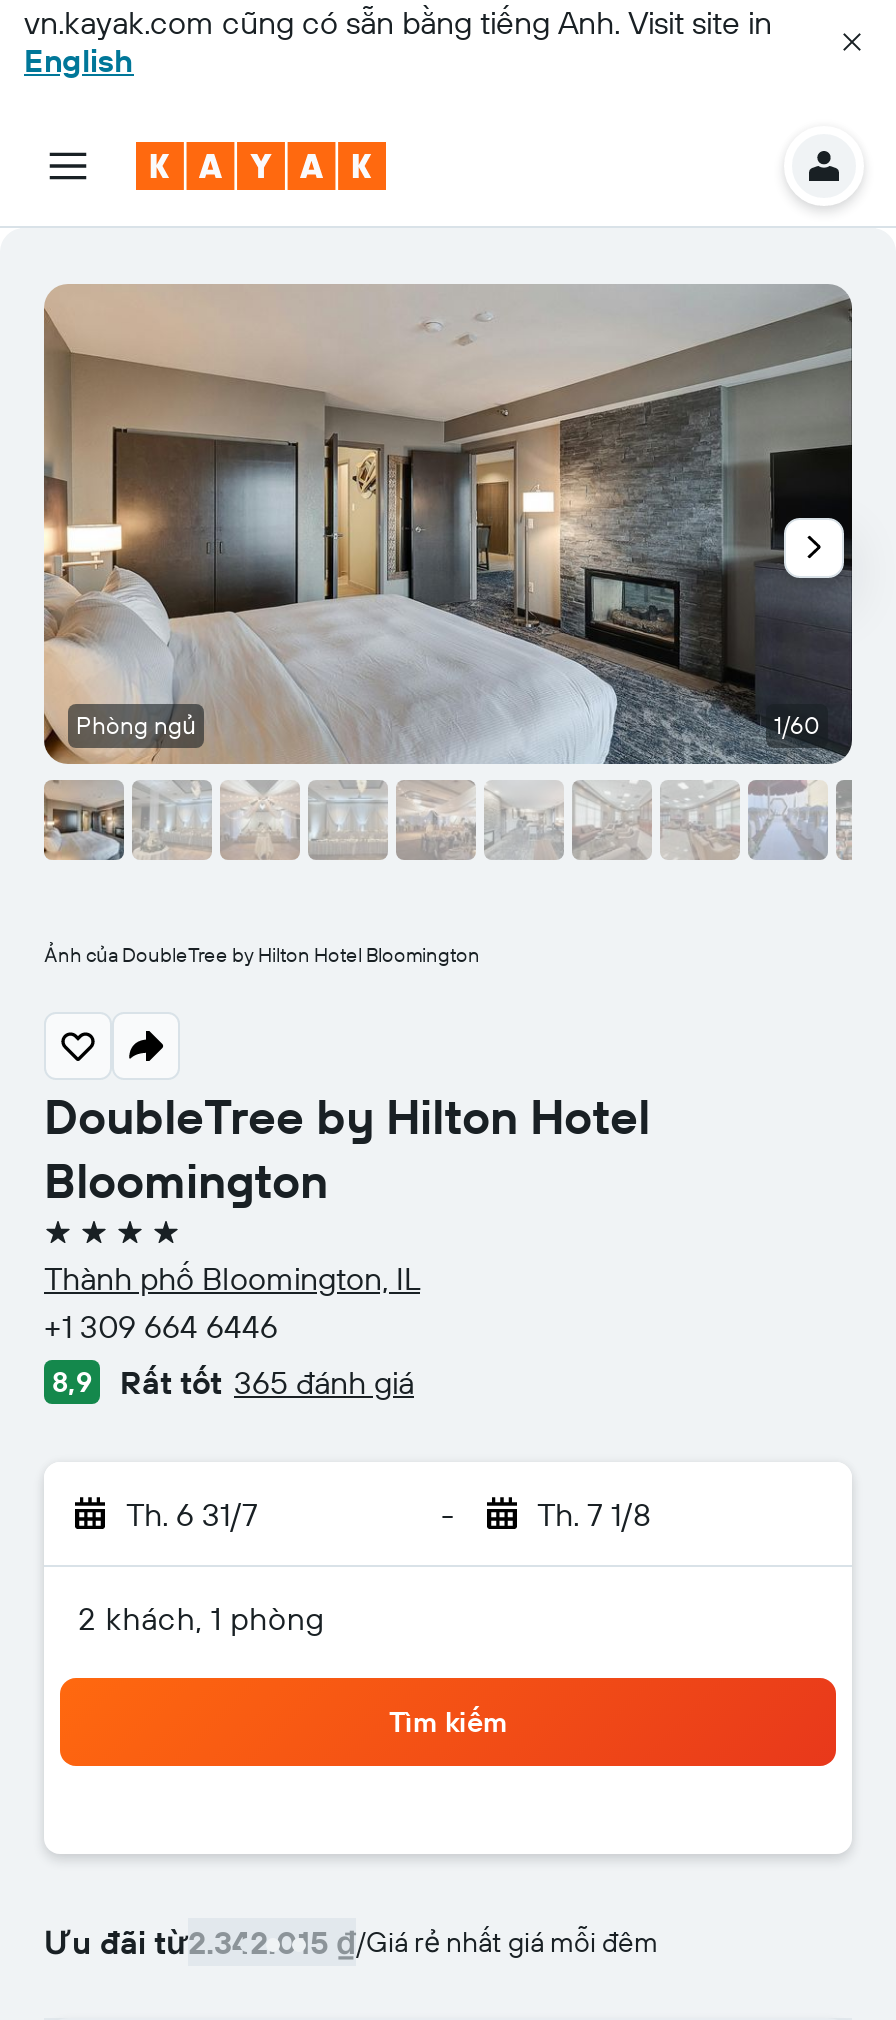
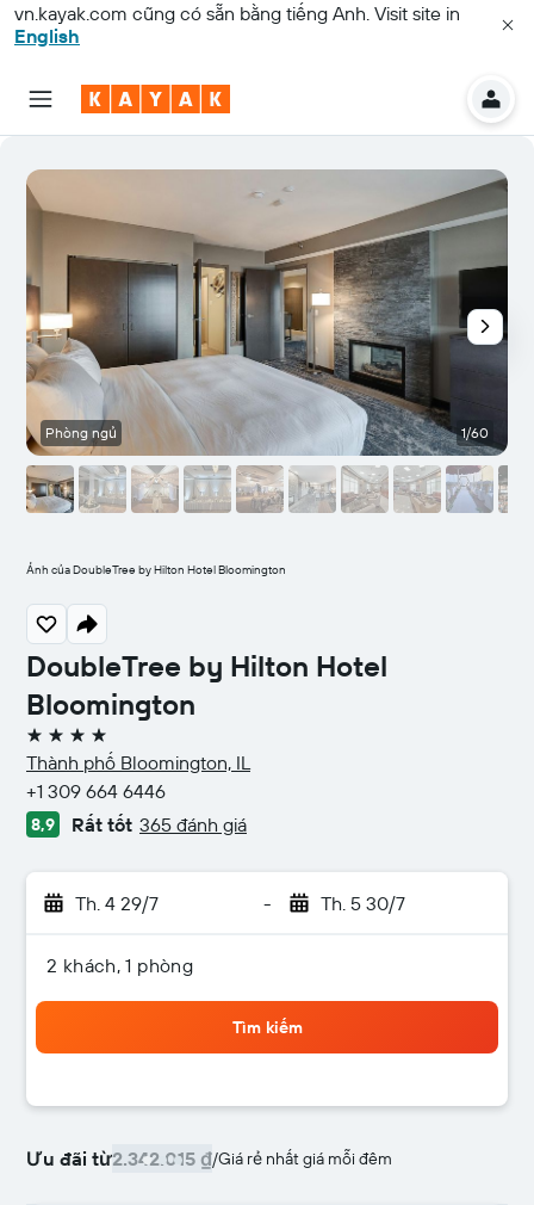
- Th. 6 31/7
+ Th. 4 29/7

- Th. 7 1/8
+ Th. 5 30/7
